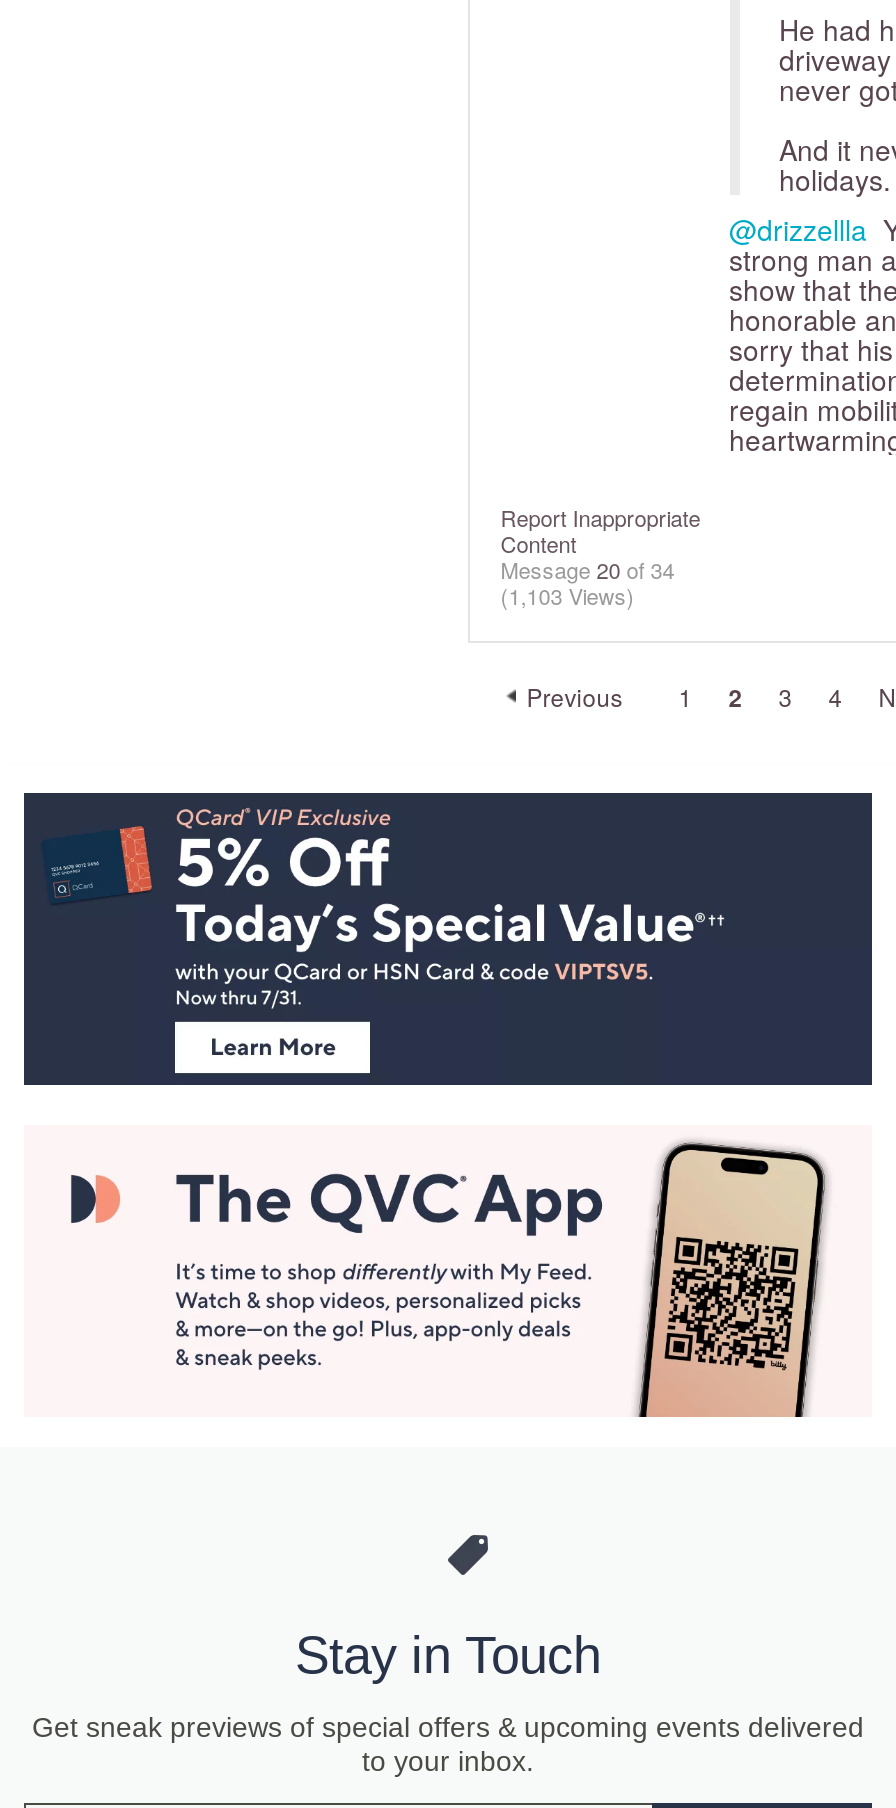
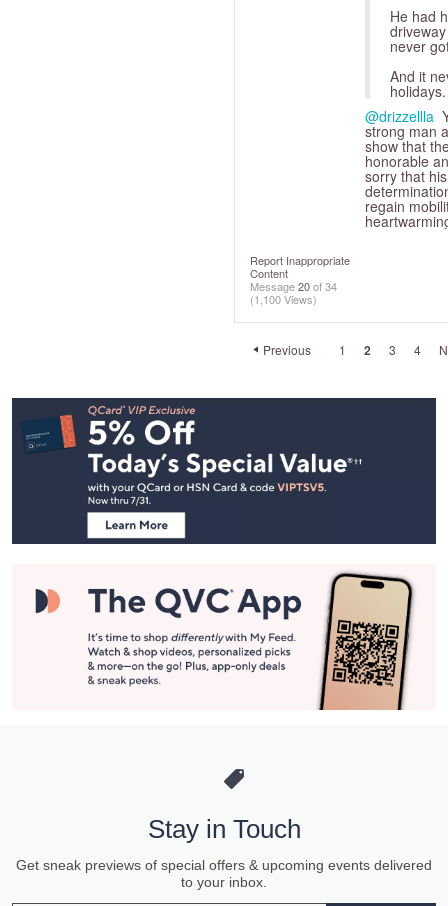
- (1,103 Views)
+ (1,100 Views)
